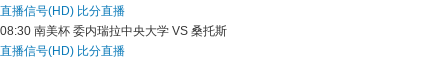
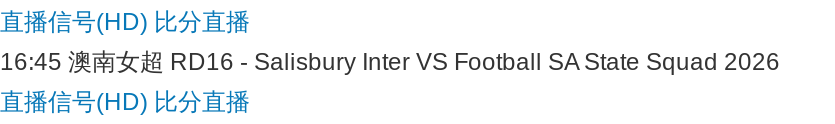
- 08:30 南美杯委内瑞拉中央大学 VS 桑托斯
+ 16:45 澳南女超RD16 - Salisbury Inter VS Football SA State Squad 2026
